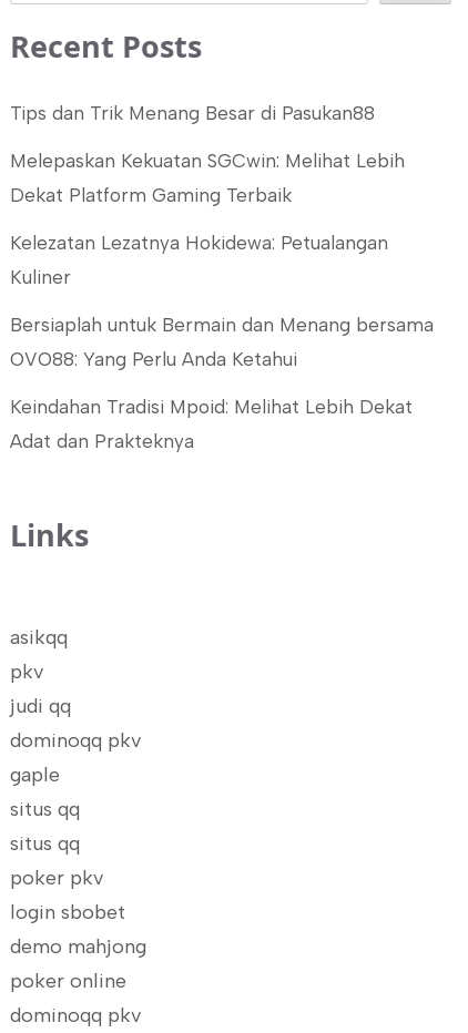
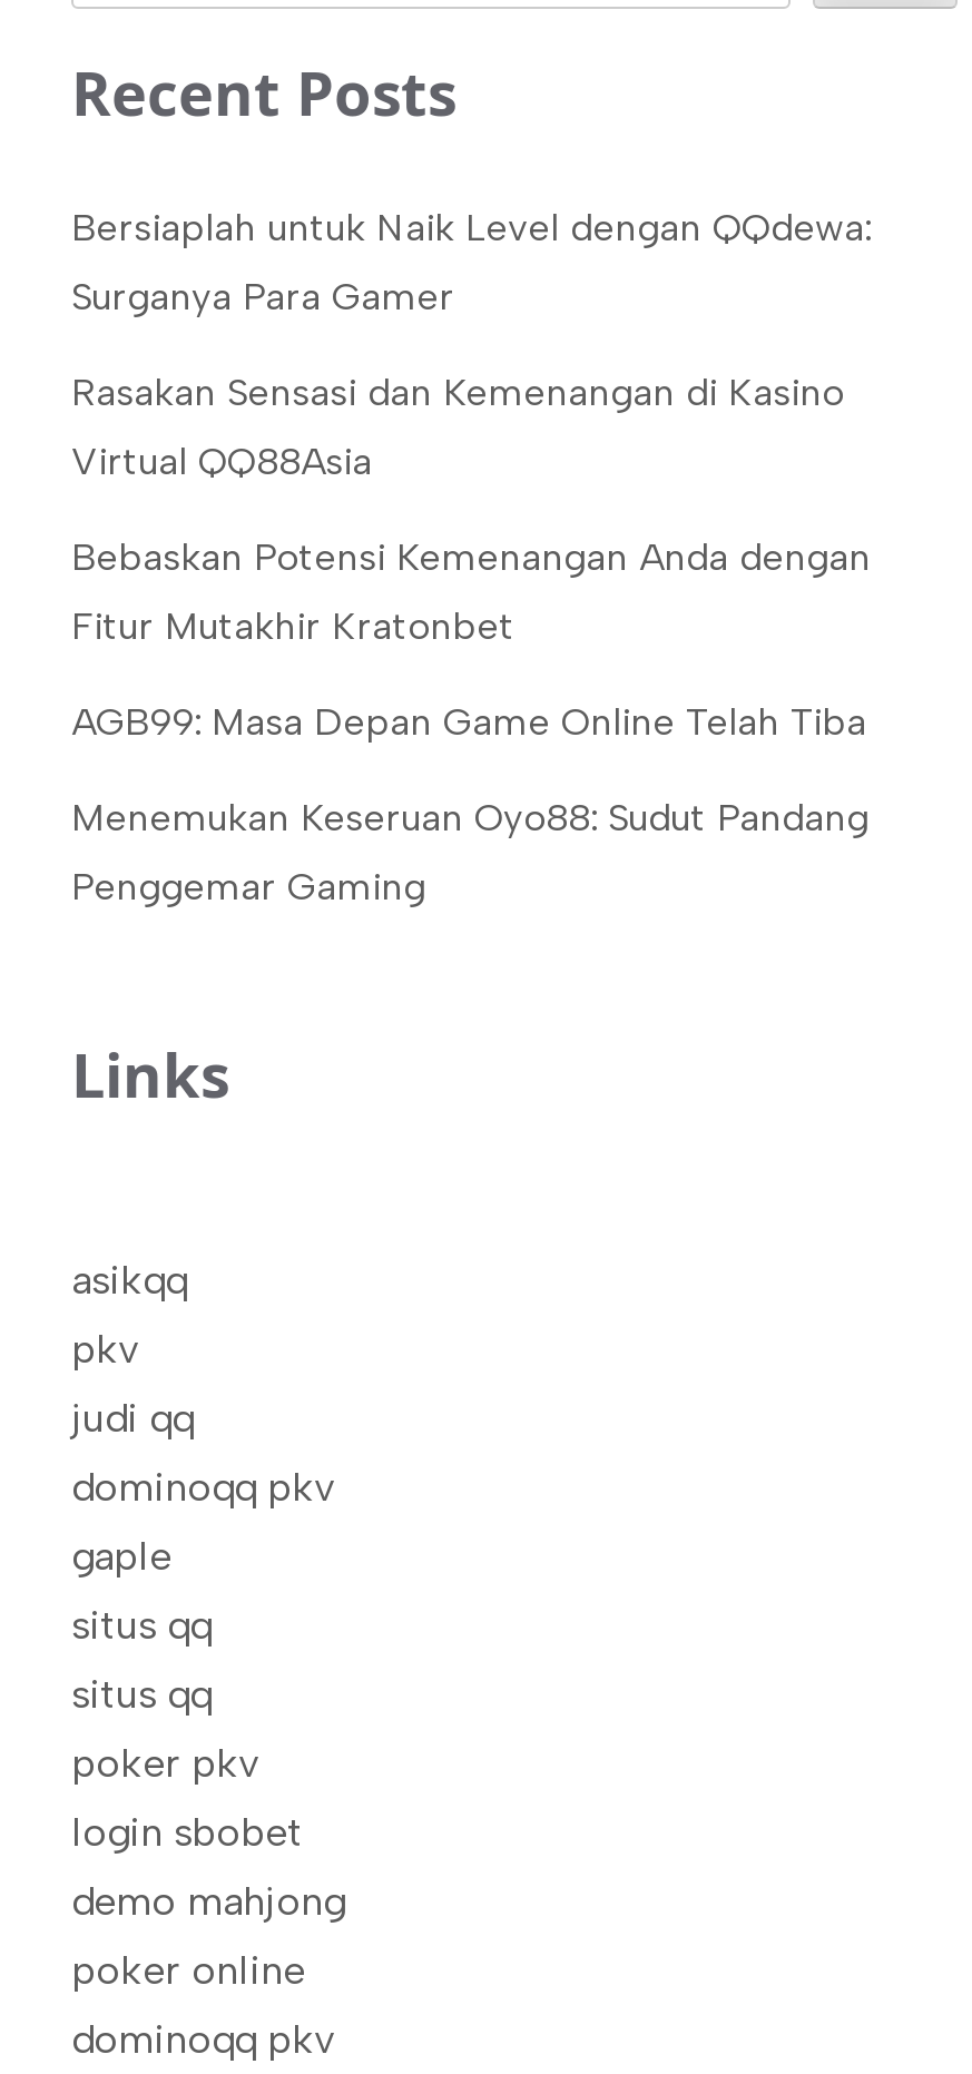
- Tips dan Trik Menang Besar di Pasukan88
+ Bersiaplah untuk Naik Level dengan QQdewa:

- Melepaskan Kekuatan SGCwin: Melihat Lebih
+ Surganya Para Gamer

- Dekat Platform Gaming Terbaik
+ Rasakan Sensasi dan Kemenangan di Kasino

- Kelezatan Lezatnya Hokidewa: Petualangan
+ Virtual QQ88Asia

- Kuliner
+ Bebaskan Potensi Kemenangan Anda dengan

- Bersiaplah untuk Bermain dan Menang bersama
+ Fitur Mutakhir Kratonbet

- OVO88: Yang Perlu Anda Ketahui
+ AGB99: Masa Depan Game Online Telah Tiba

- Keindahan Tradisi Mpoid: Melihat Lebih Dekat
+ Menemukan Keseruan Oyo88: Sudut Pandang

- Adat dan Prakteknya
+ Penggemar Gaming
